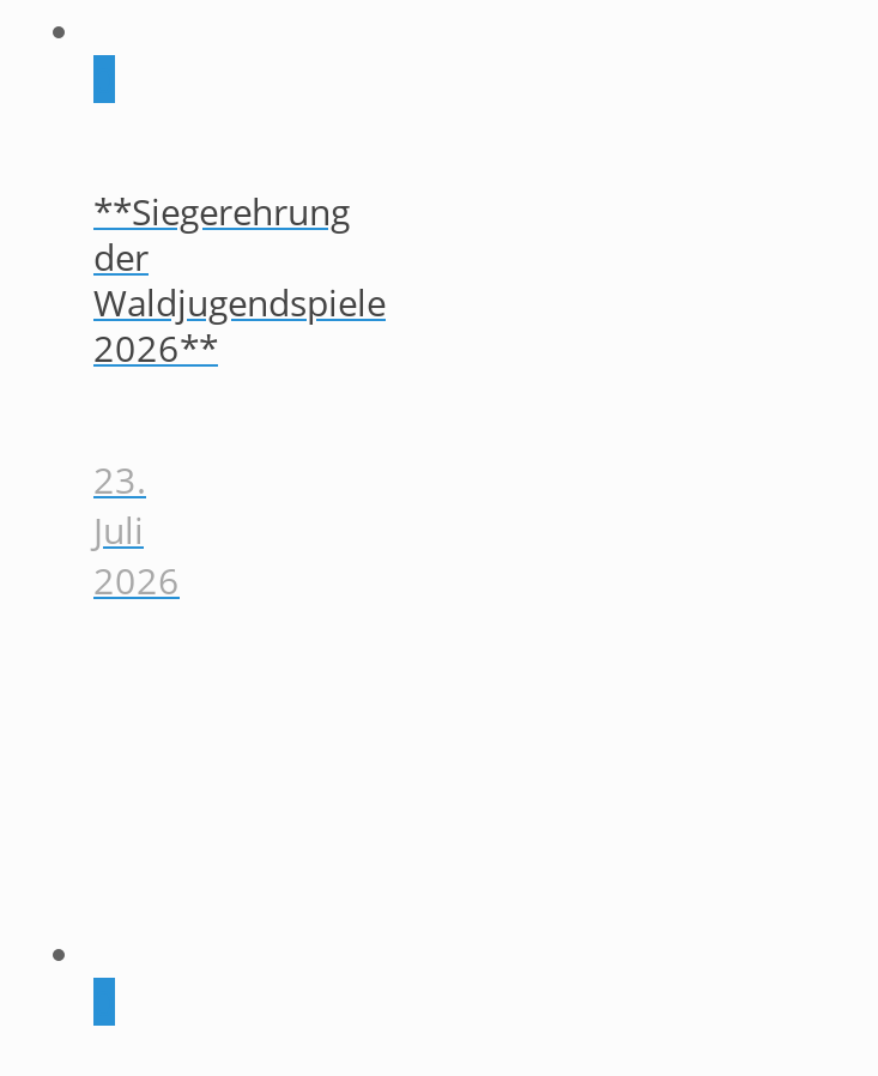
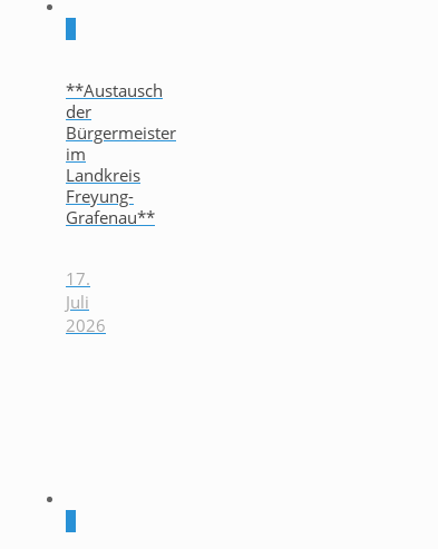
- **Siegerehrung
+ **Austausch

- Waldjugendspiele
- 2026**
+ Bürgermeister
+ im
+ Landkreis
+ Freyung-
+ Grafenau**

- 23.
+ 17.
